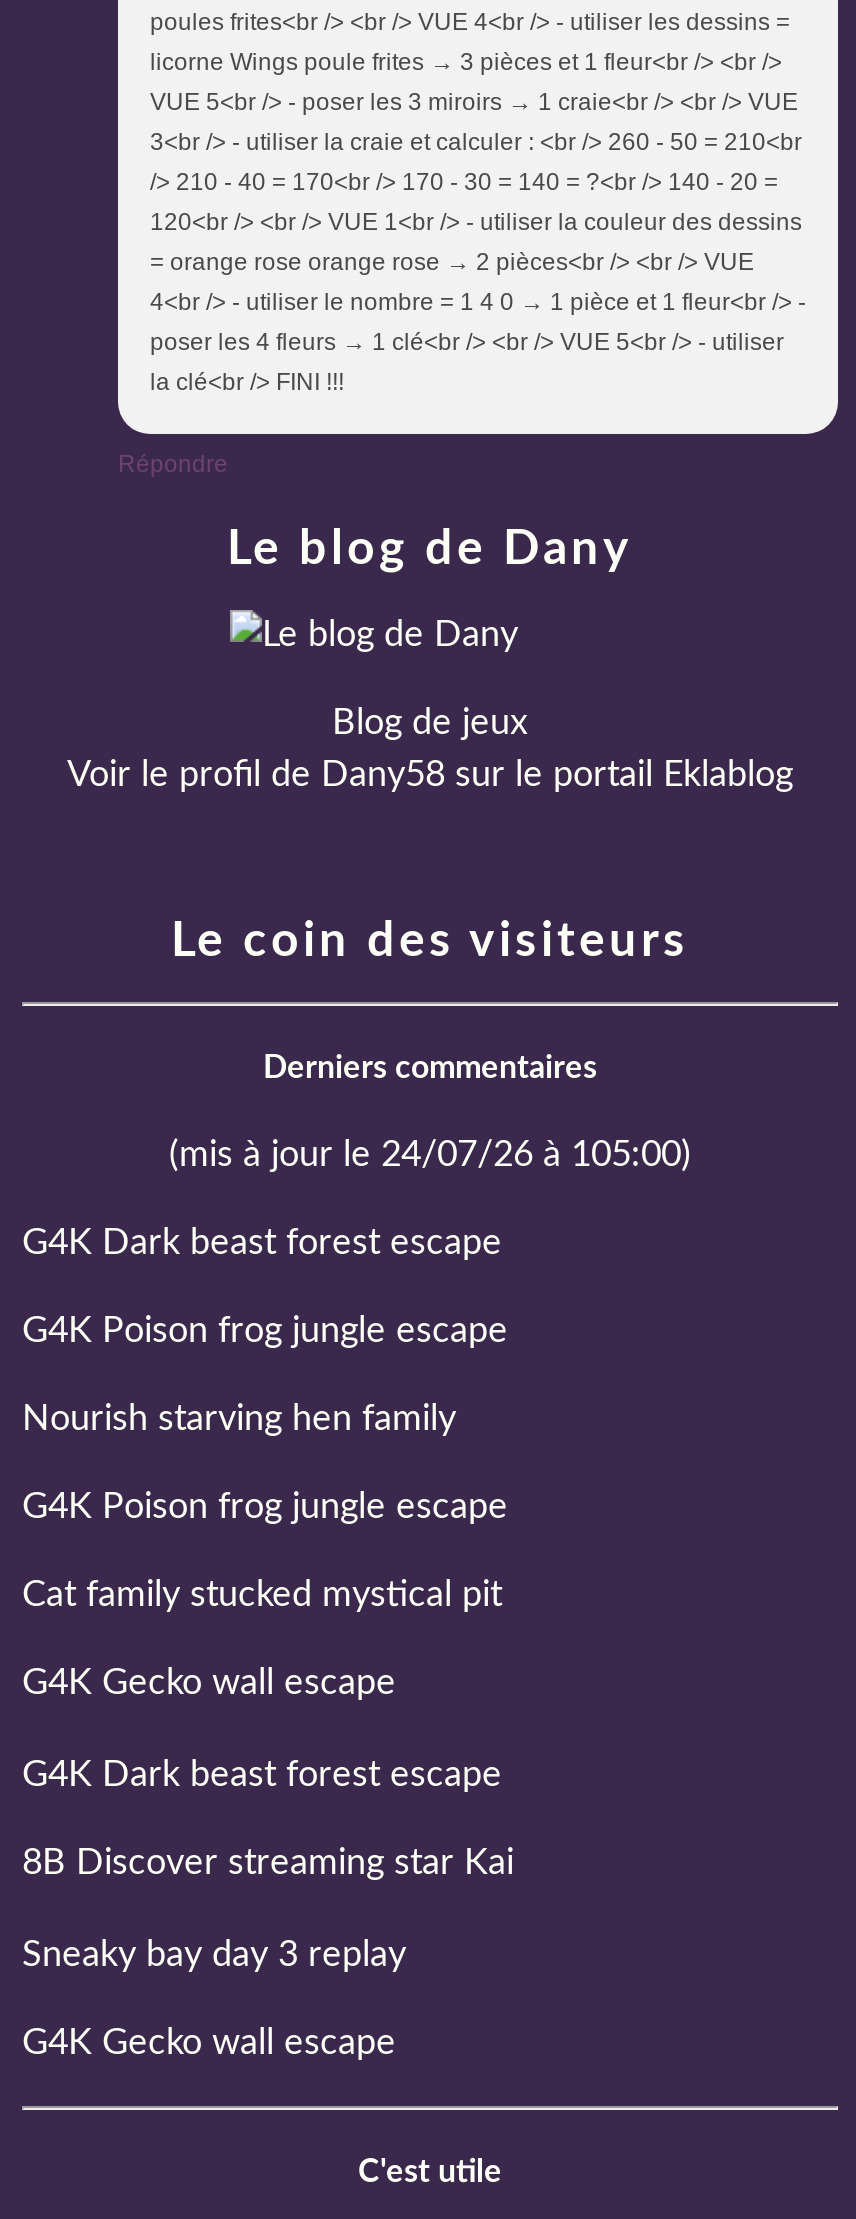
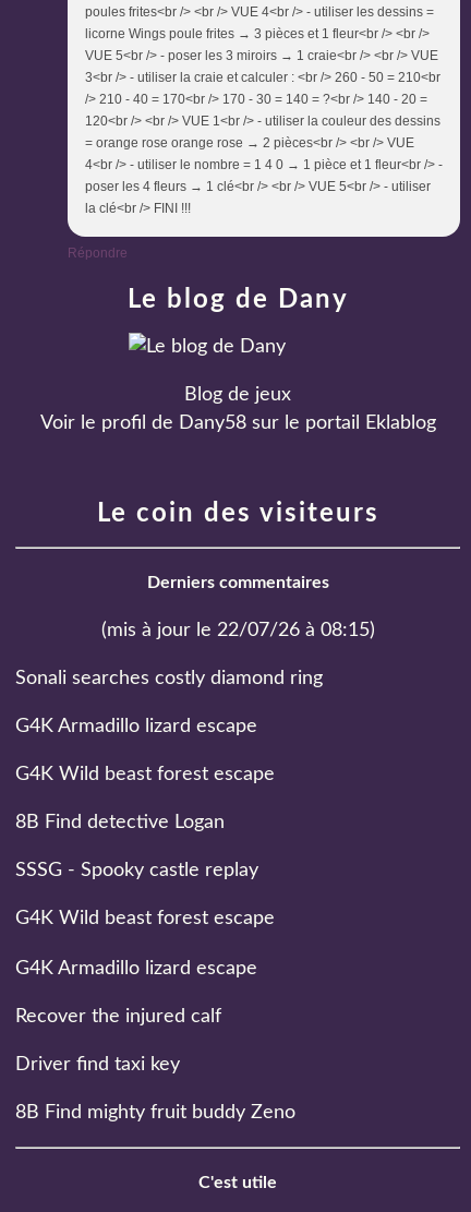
- (mis à jour le 24/07/26 à 105:00)
+ (mis à jour le 22/07/26 à 08:15)

- G4K Dark beast forest escape
+ Sonali searches costly diamond ring

- G4K Poison frog jungle escape
+ G4K Armadillo lizard escape

- Nourish starving hen family
+ G4K Wild beast forest escape

- G4K Poison frog jungle escape
+ 8B Find detective Logan

- Cat family stucked mystical pit
+ SSSG - Spooky castle replay

- G4K Gecko wall escape
+ G4K Wild beast forest escape

- G4K Dark beast forest escape
+ G4K Armadillo lizard escape

- 8B Discover streaming star Kai
+ Recover the injured calf

- Sneaky bay day 3 replay
+ Driver find taxi key

- G4K Gecko wall escape
+ 8B Find mighty fruit buddy Zeno
